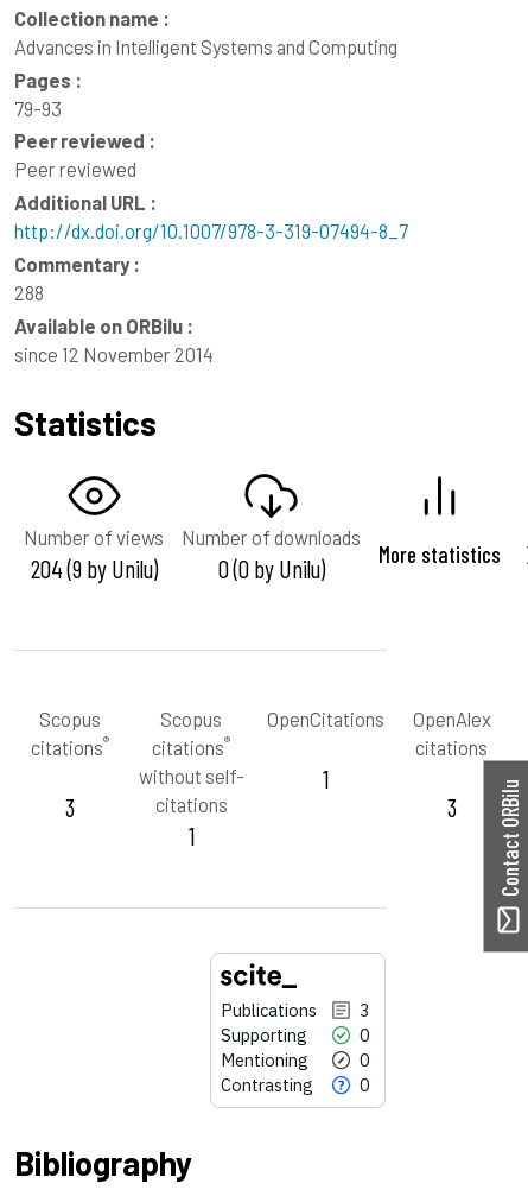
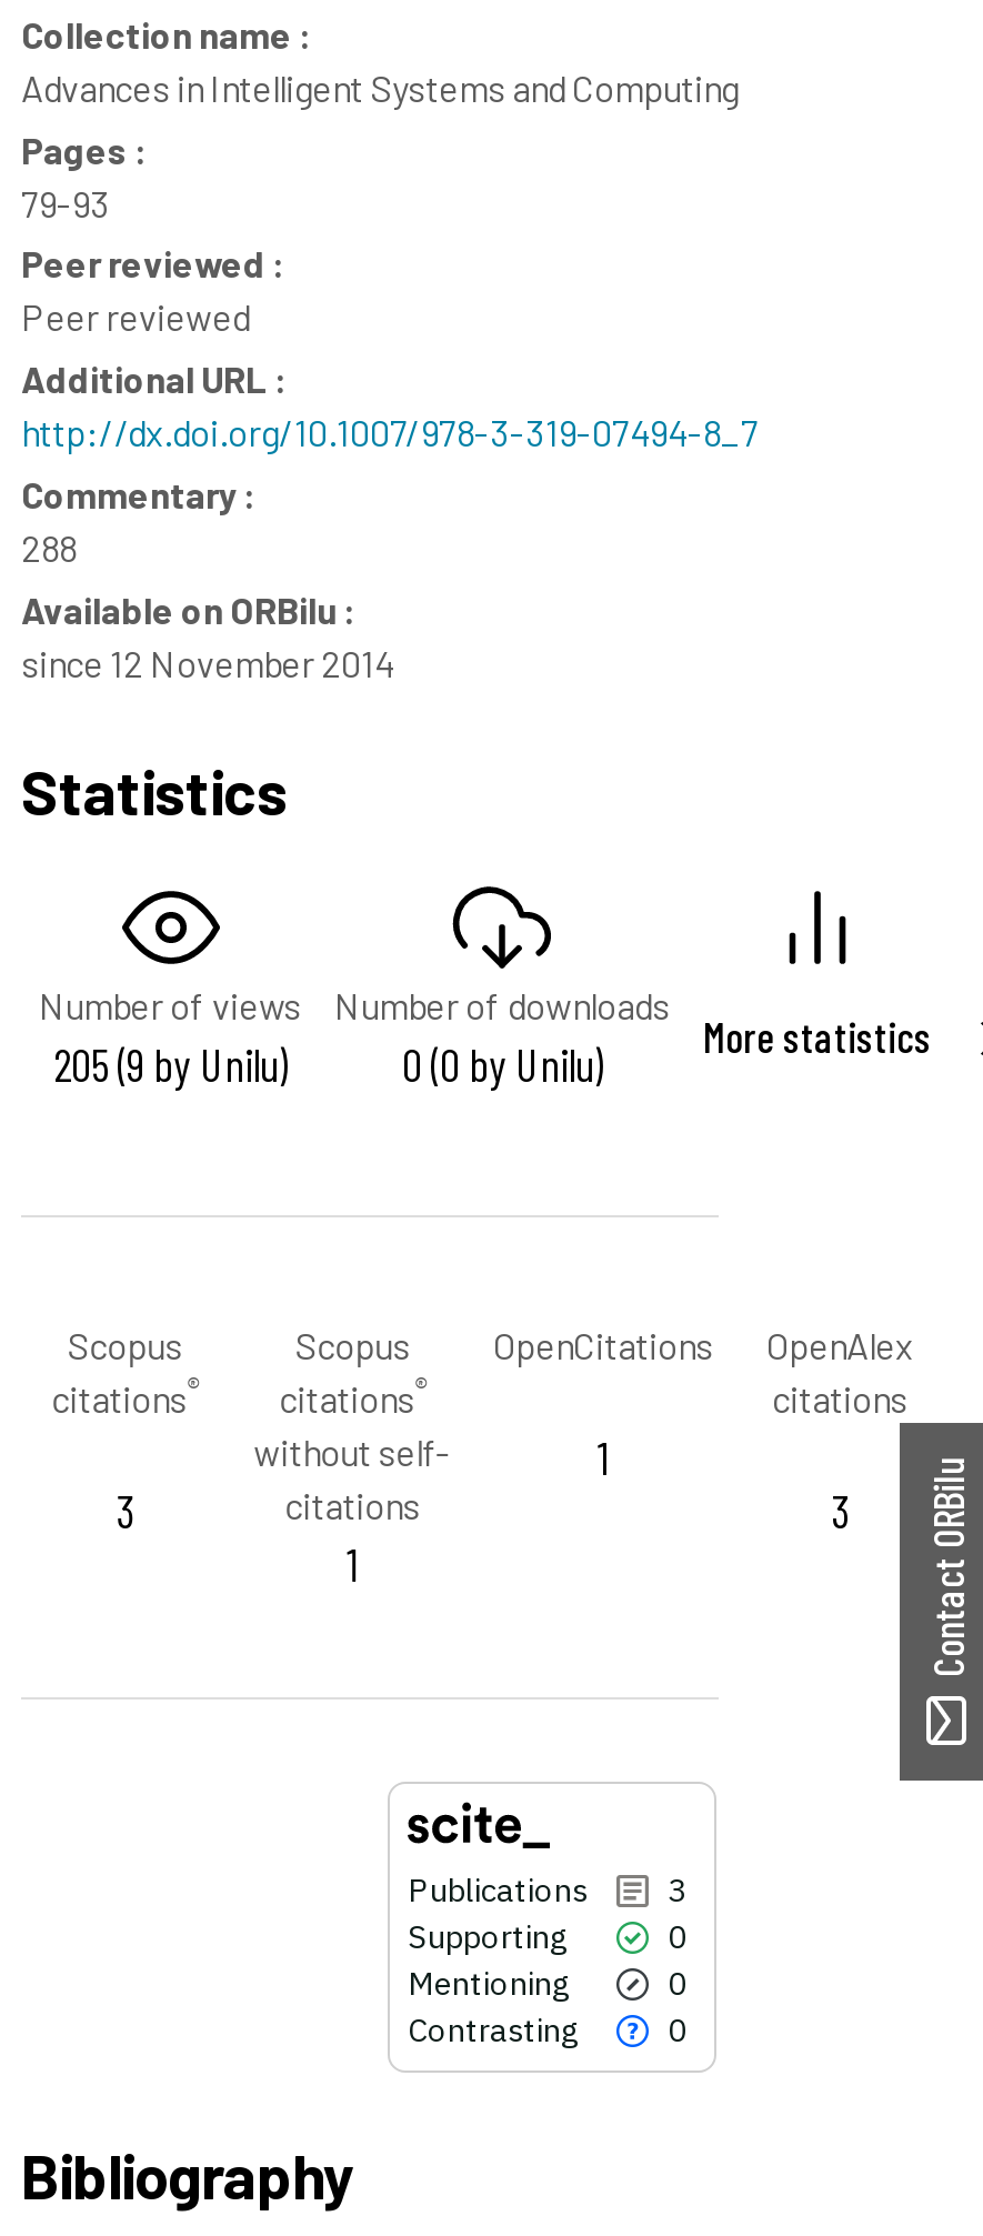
- 204 (9 by Unilu)
+ 205 (9 by Unilu)
